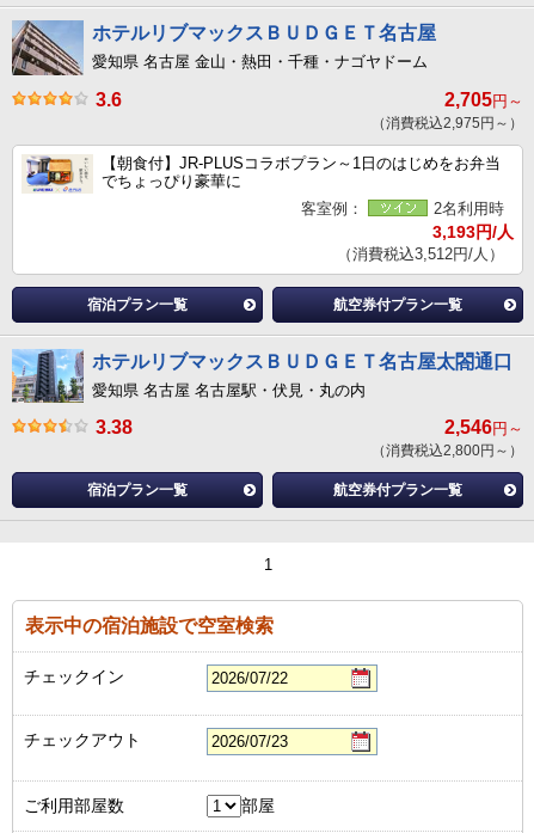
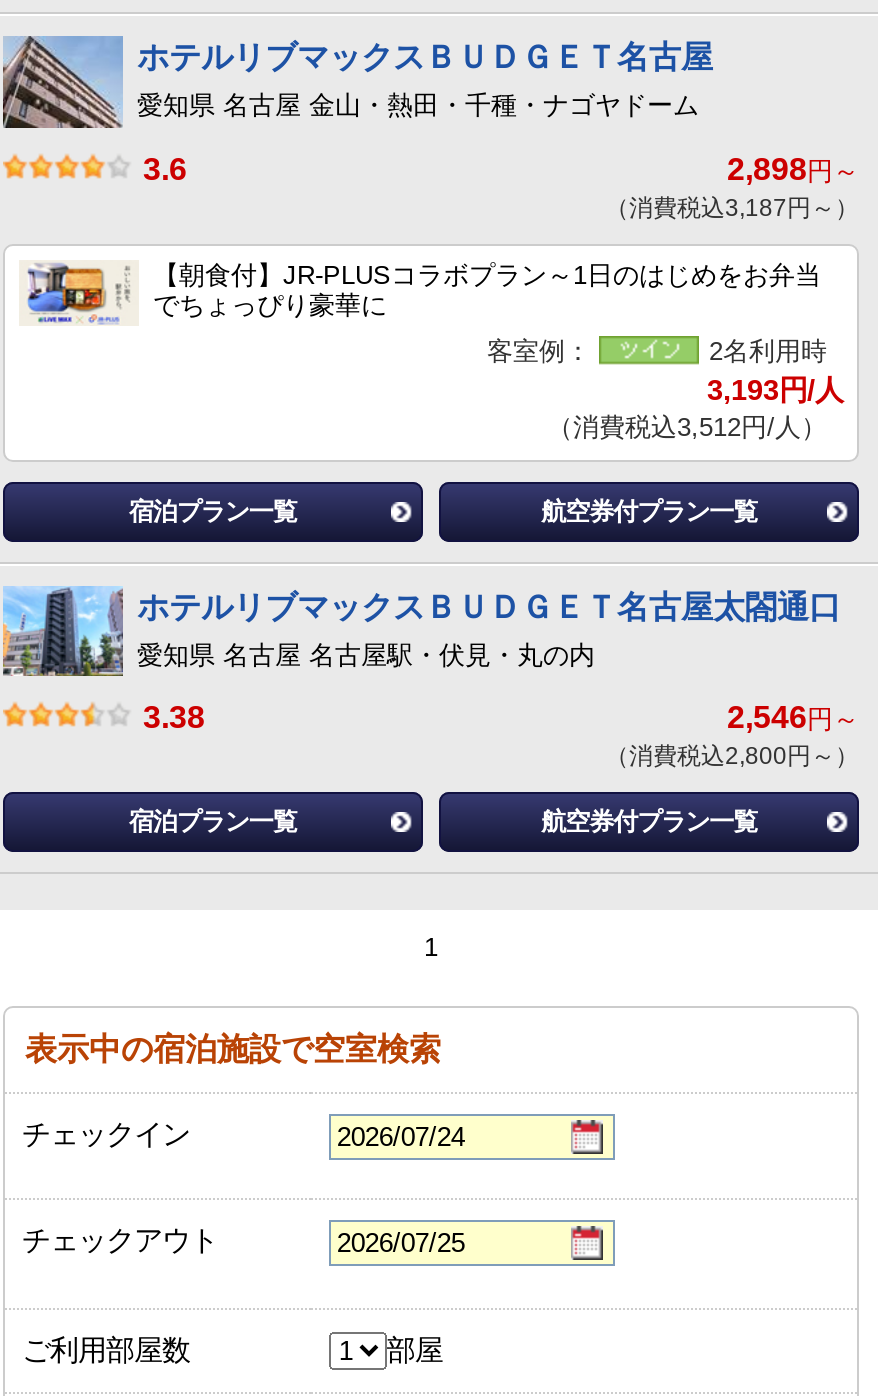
- 2,705円～
+ 2,898円～

- （消費税込2,975円～）
+ （消費税込3,187円～）
